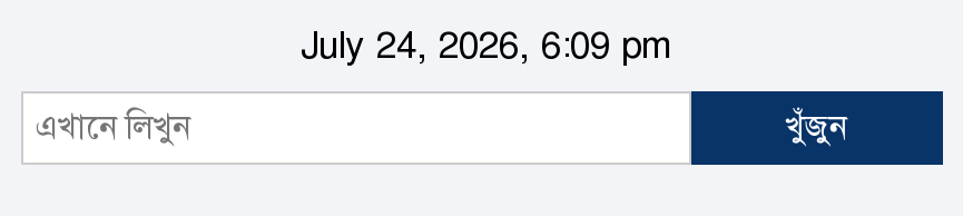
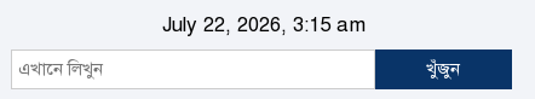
- July 24, 2026, 6:09 pm
+ July 22, 2026, 3:15 am
